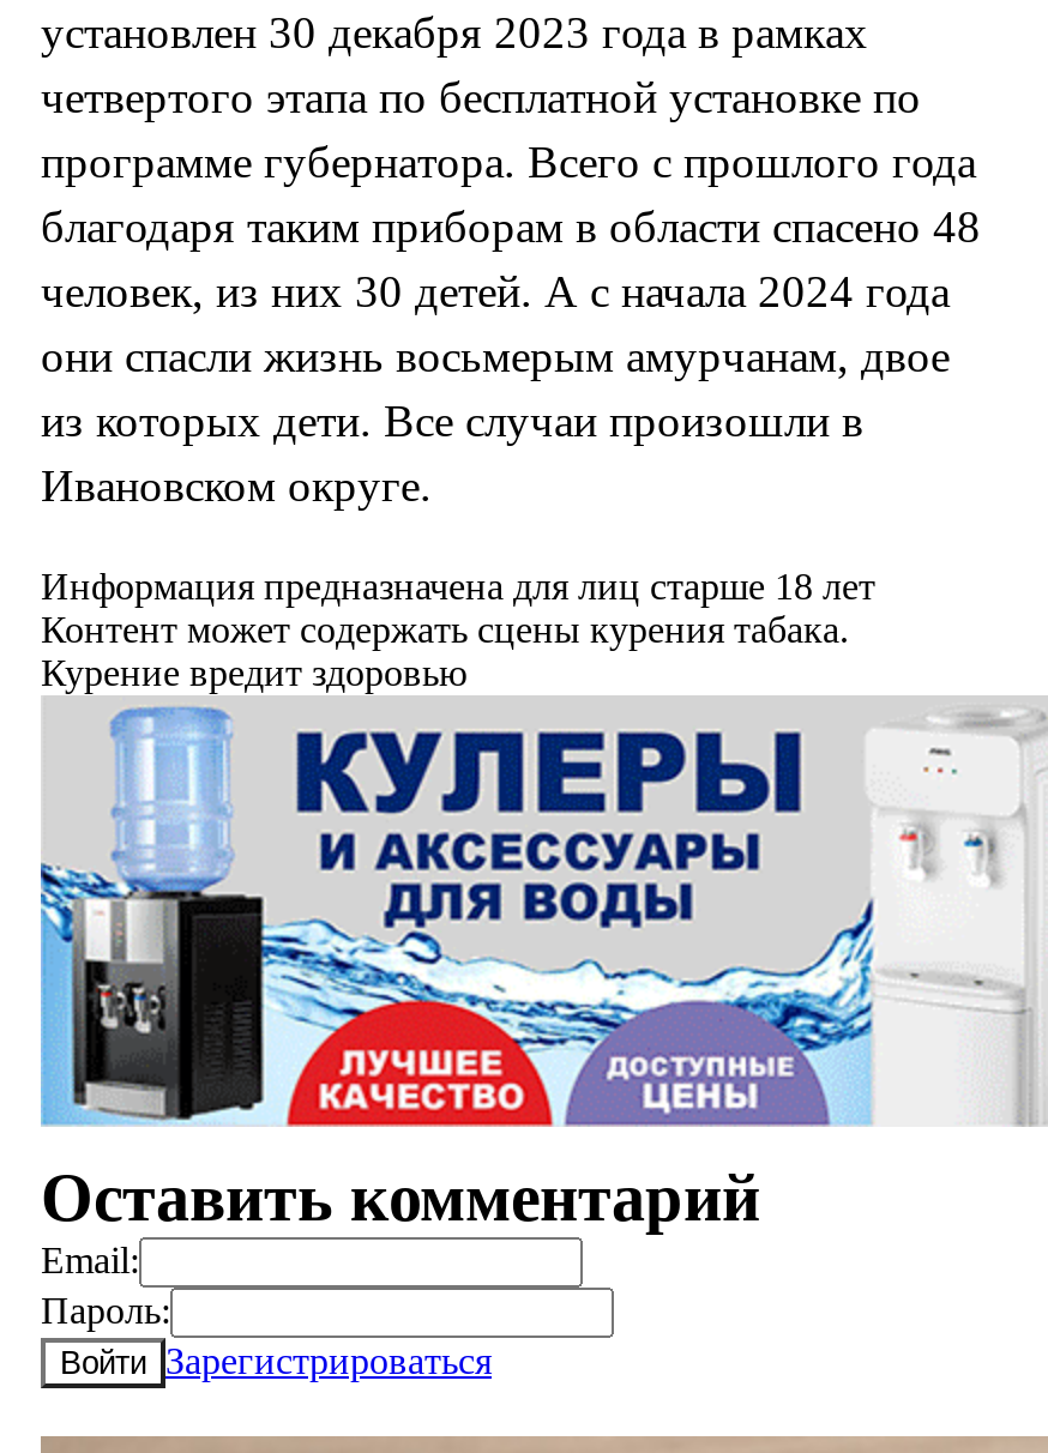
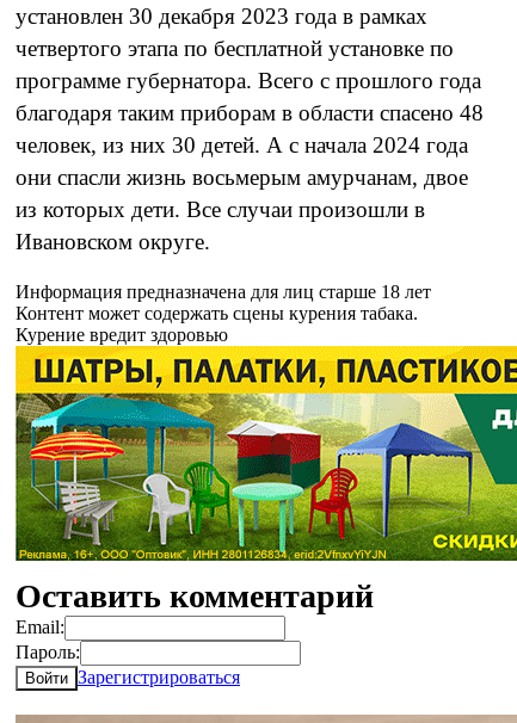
- [image]
+ [image]
